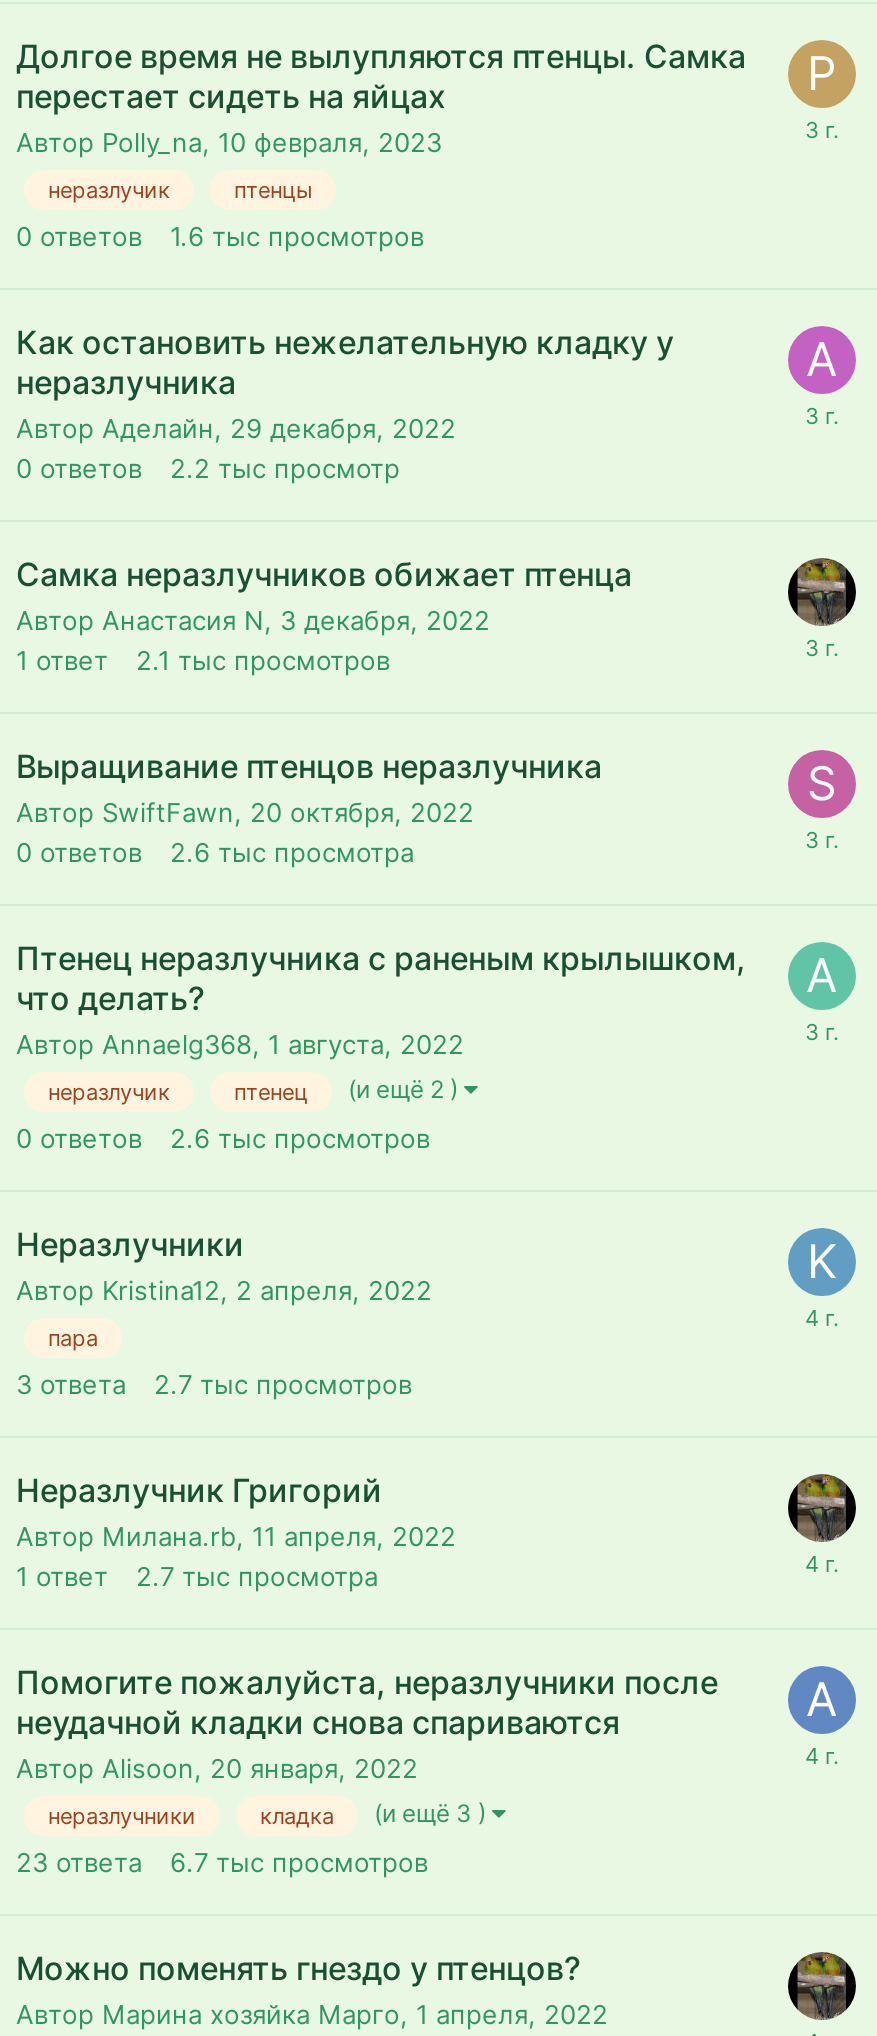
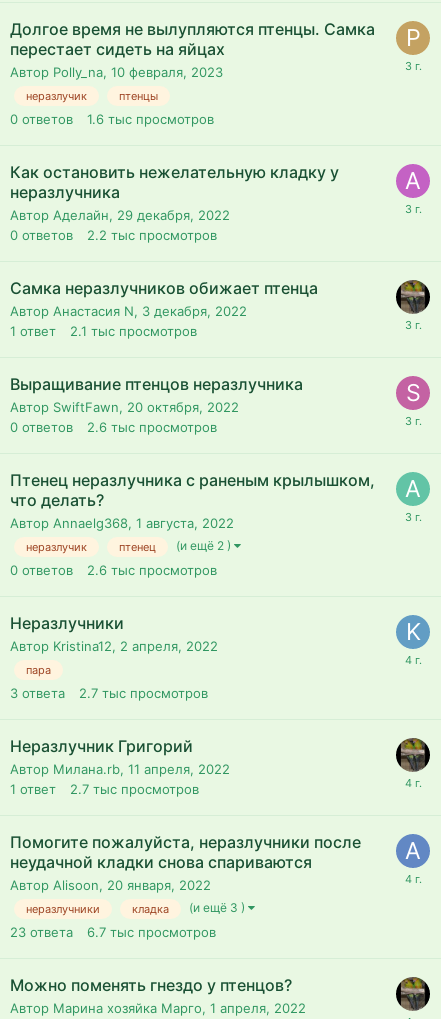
- 2.2 тыс просмотр
+ 2.2 тыс просмотров

- 2.6 тыс просмотра
+ 2.6 тыс просмотров

- 2.7 тыс просмотра
+ 2.7 тыс просмотров
